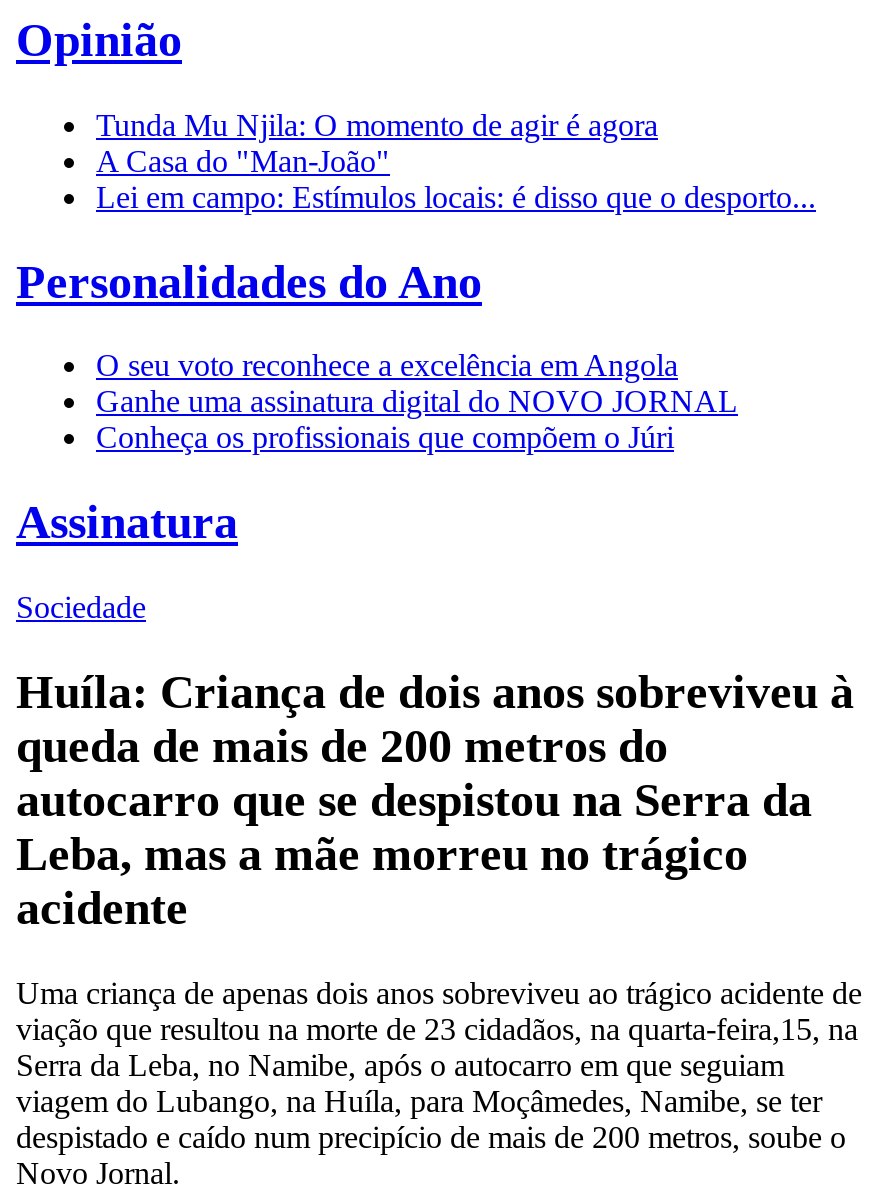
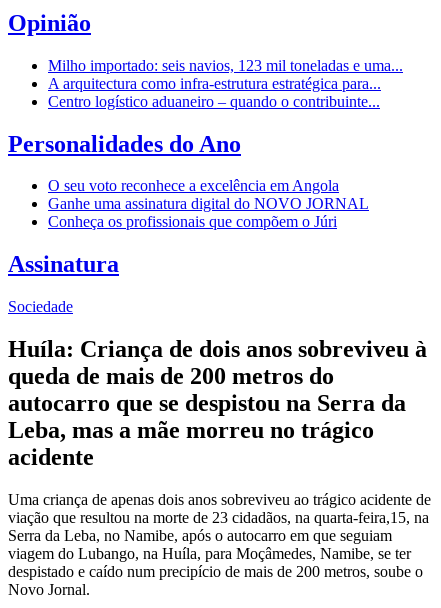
- Tunda Mu Njila: O momento de agir é agora
- A Casa do "Man-João"
- Lei em campo: Estímulos locais: é disso que o desporto...
+ Milho importado: seis navios, 123 mil toneladas e uma...
+ A arquitectura como infra-estrutura estratégica para...
+ Centro logístico aduaneiro – quando o contribuinte...
